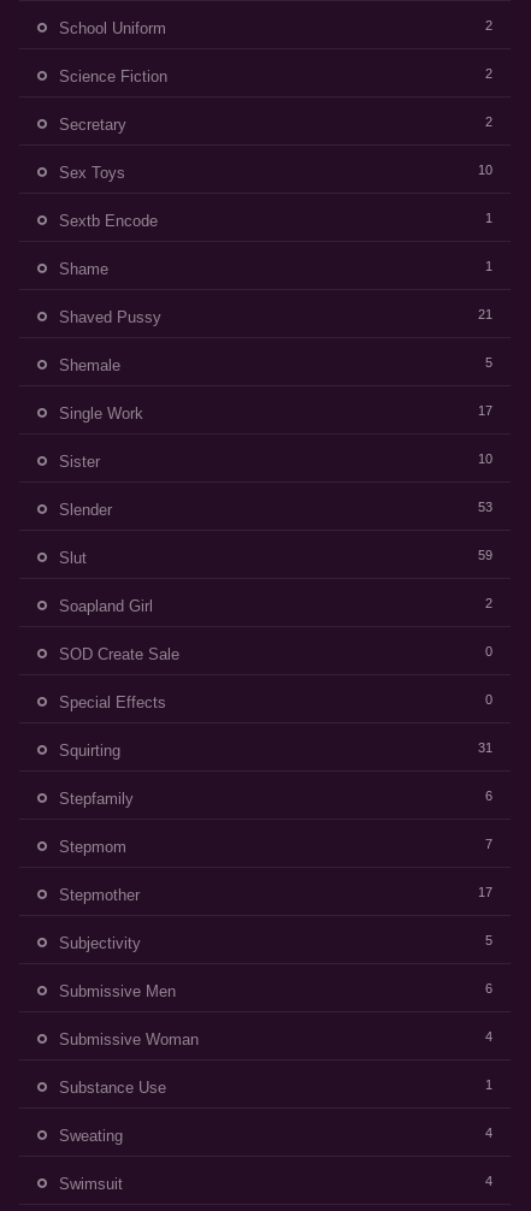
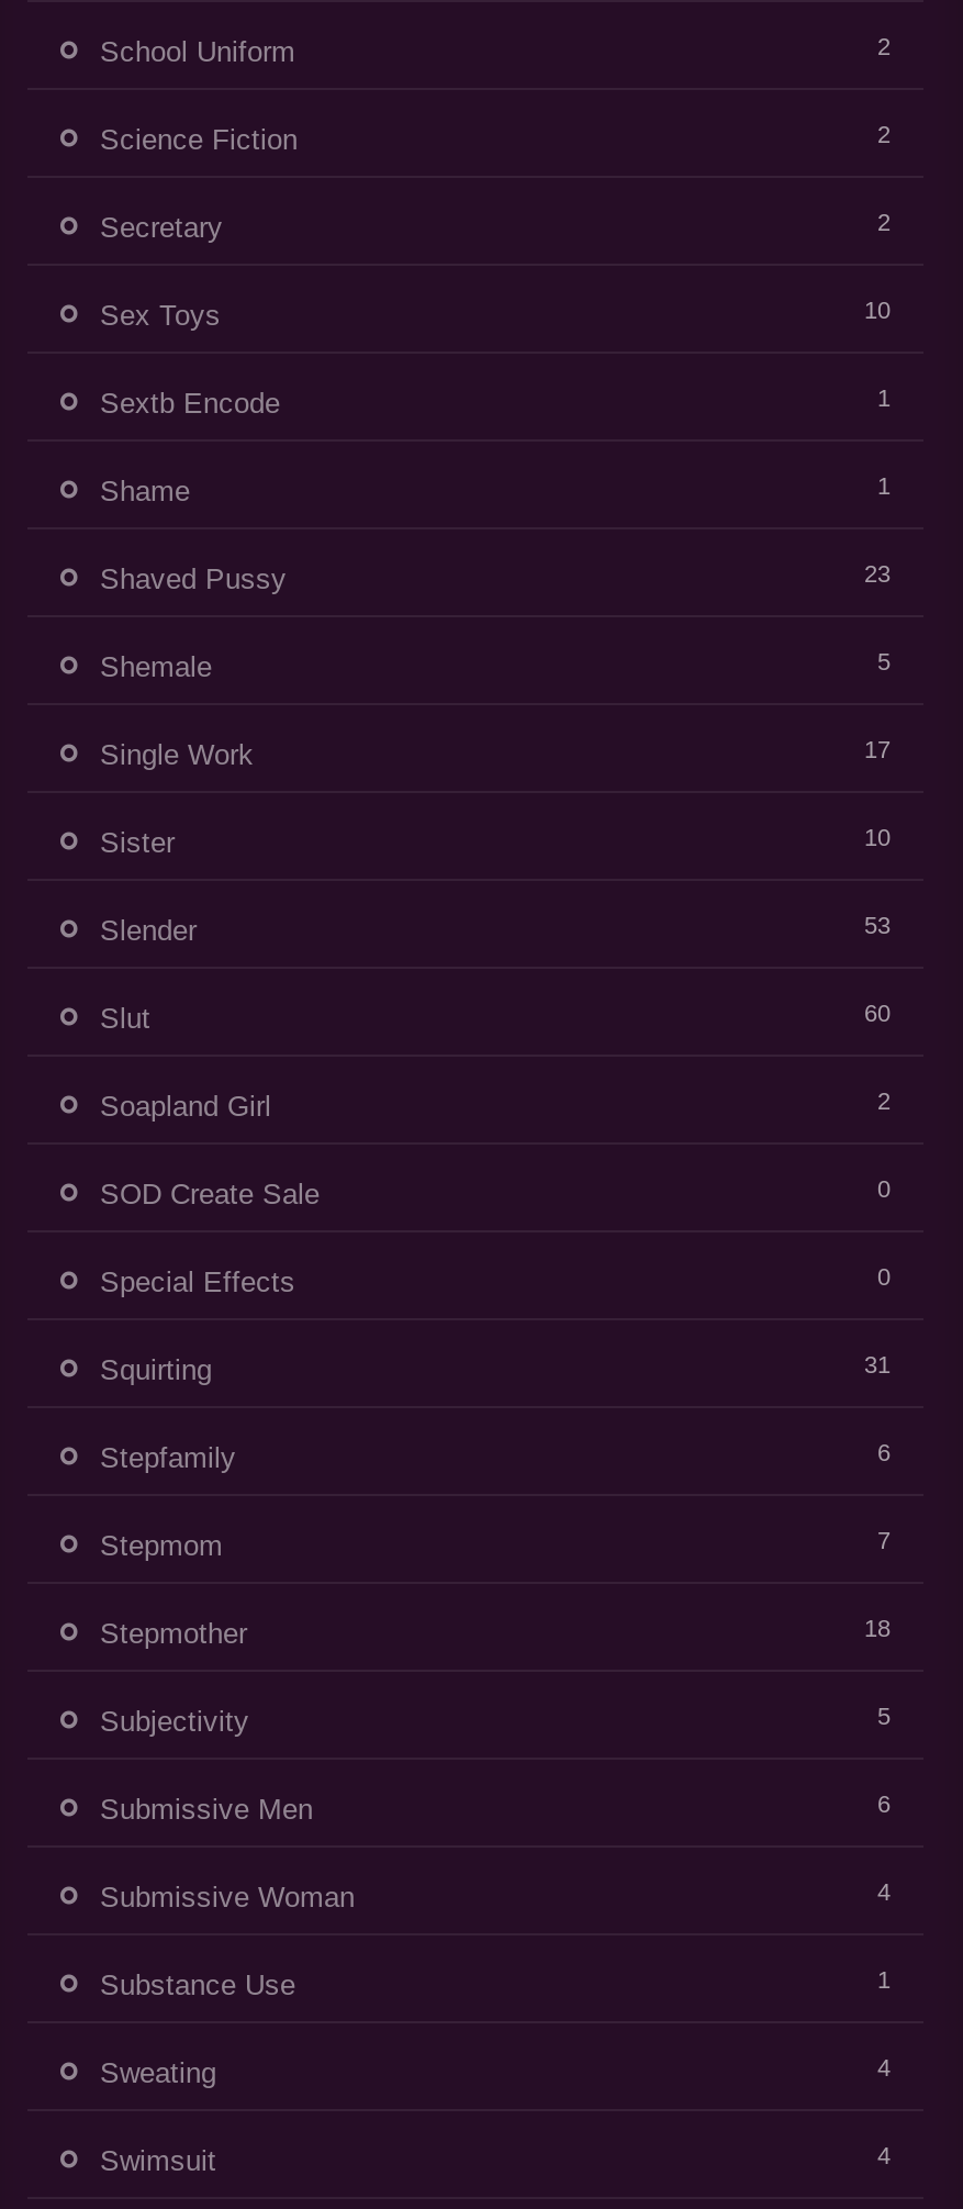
- 21
+ 23

- 59
+ 60

- 17
+ 18
